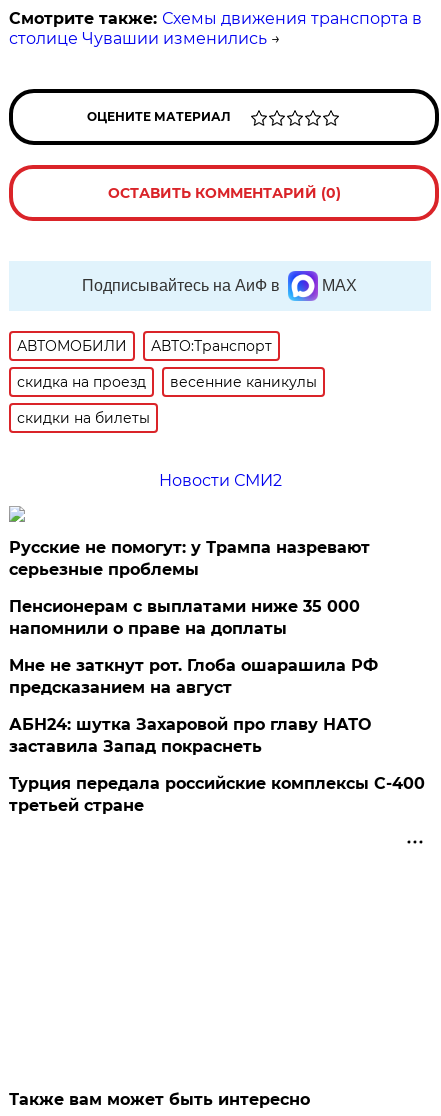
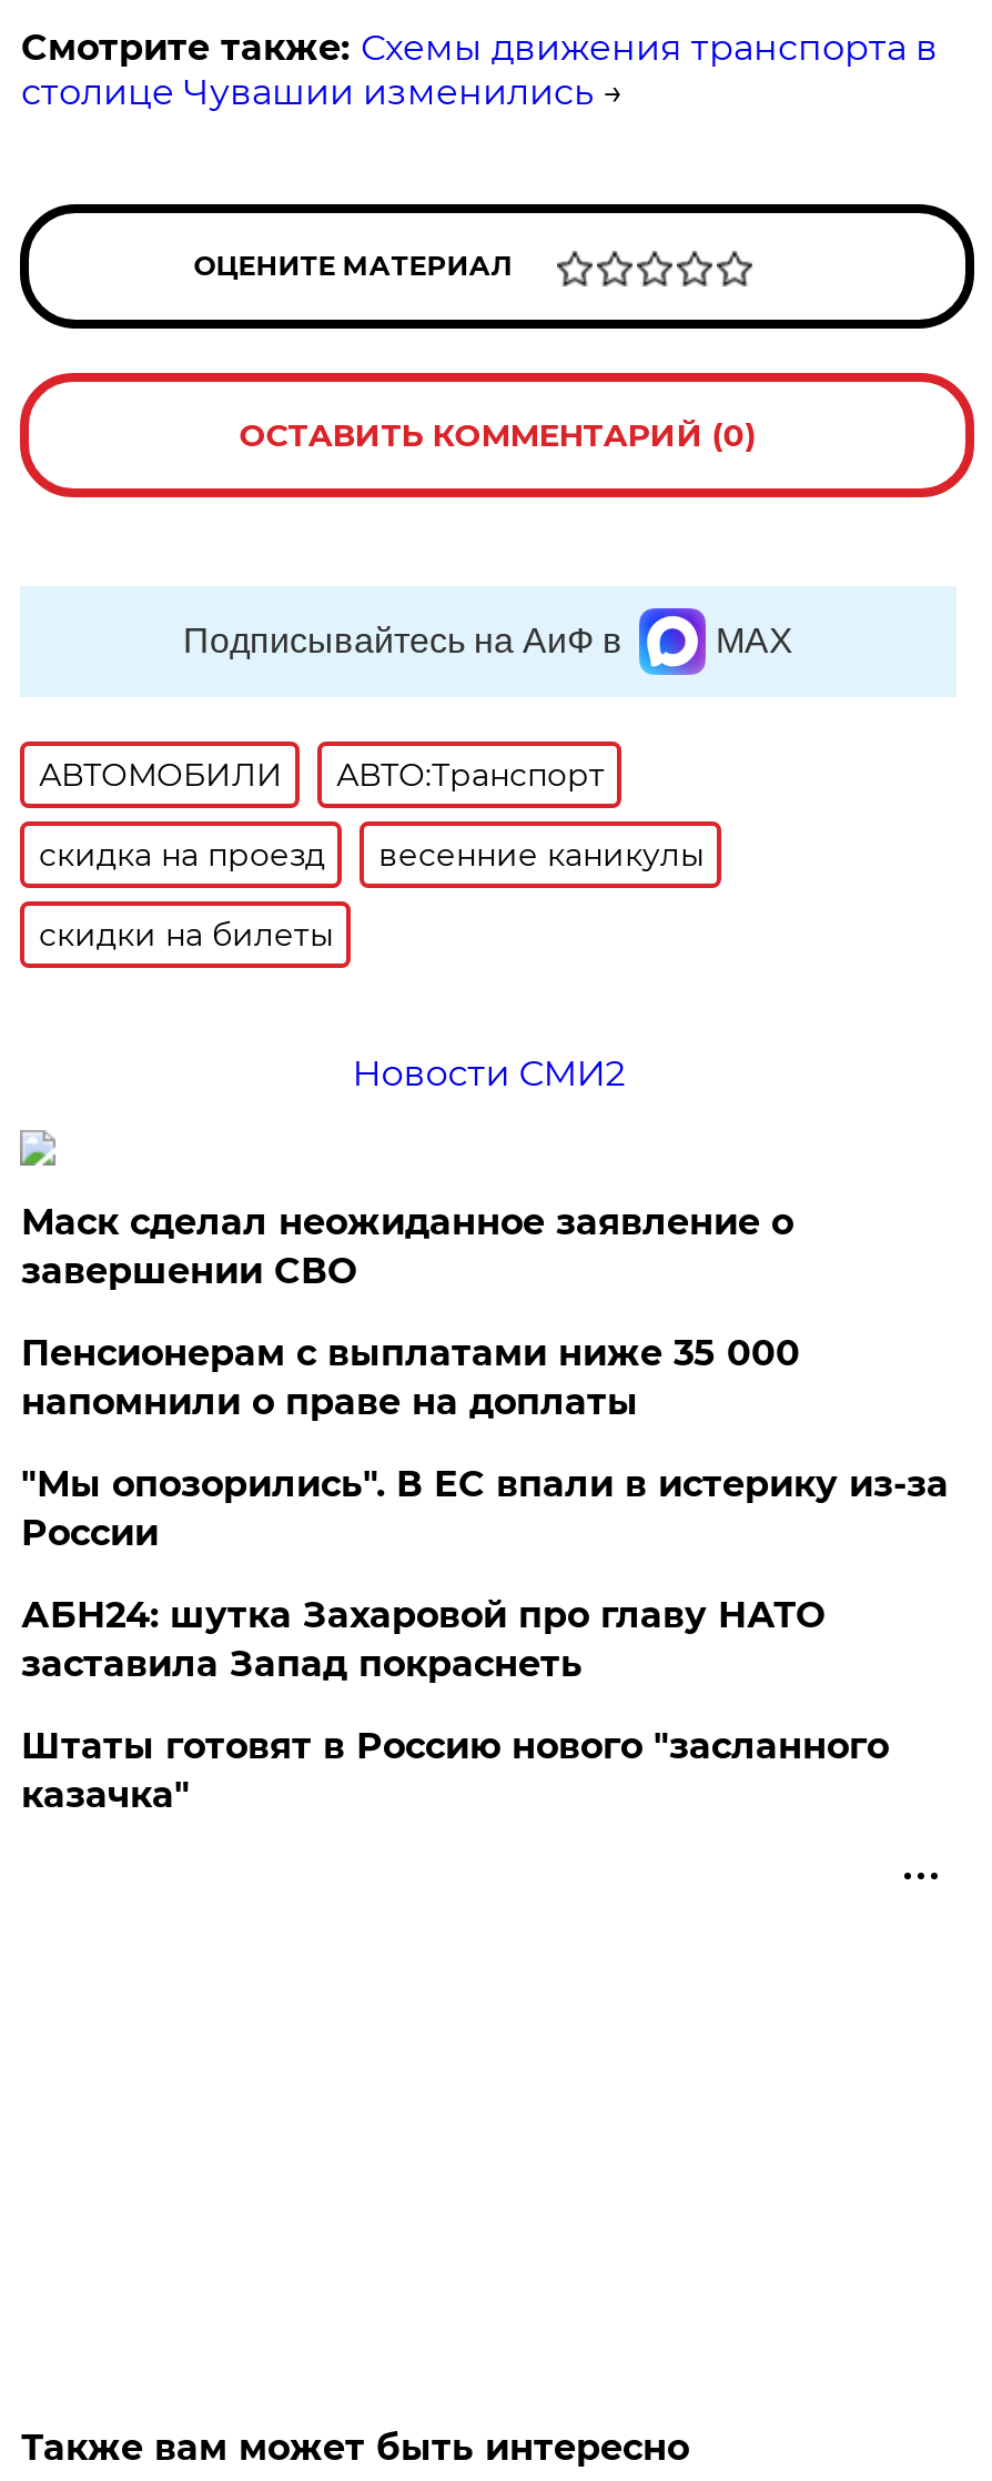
- Русские не помогут: у Трампа назревают
- серьезные проблемы
+ Маск сделал неожиданное заявление о
+ завершении СВО

- Мне не заткнут рот. Глоба ошарашила РФ
- предсказанием на август
+ "Мы опозорились". В ЕС впали в истерику из-за
+ России

- Турция передала российские комплексы С-400
- третьей стране
+ Штаты готовят в Россию нового "засланного
+ казачка"
